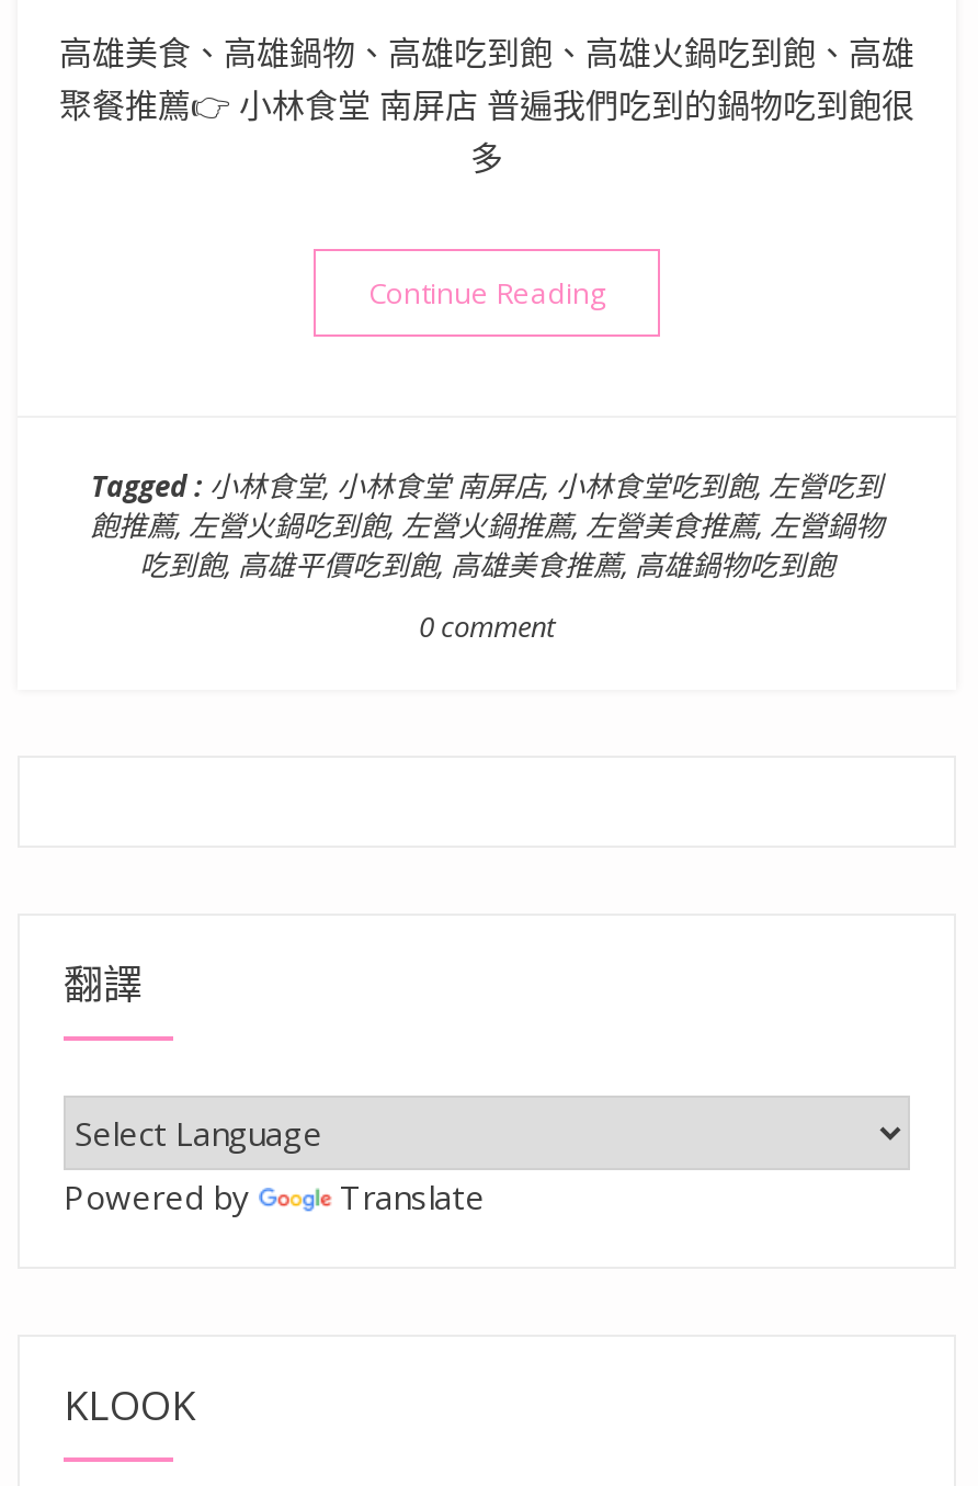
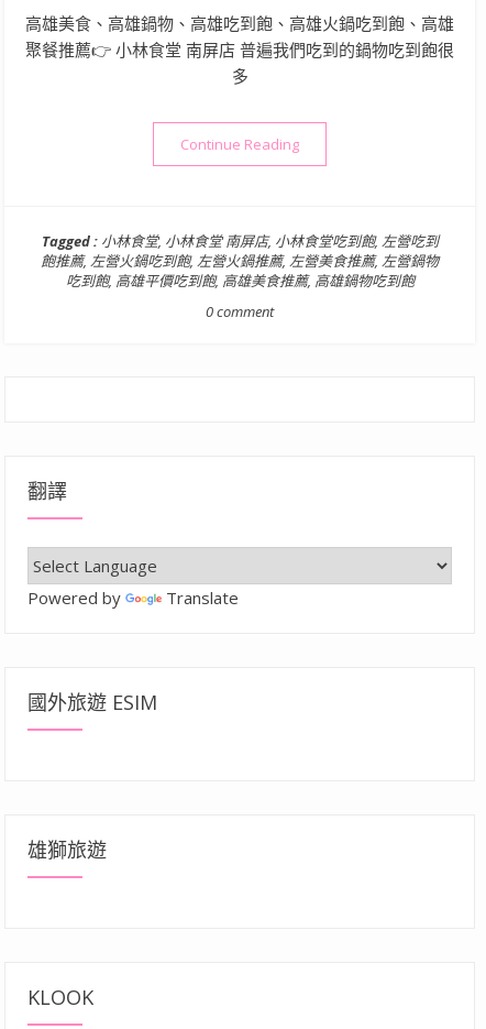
+ 國外旅遊 ESIM

+ 雄獅旅遊
